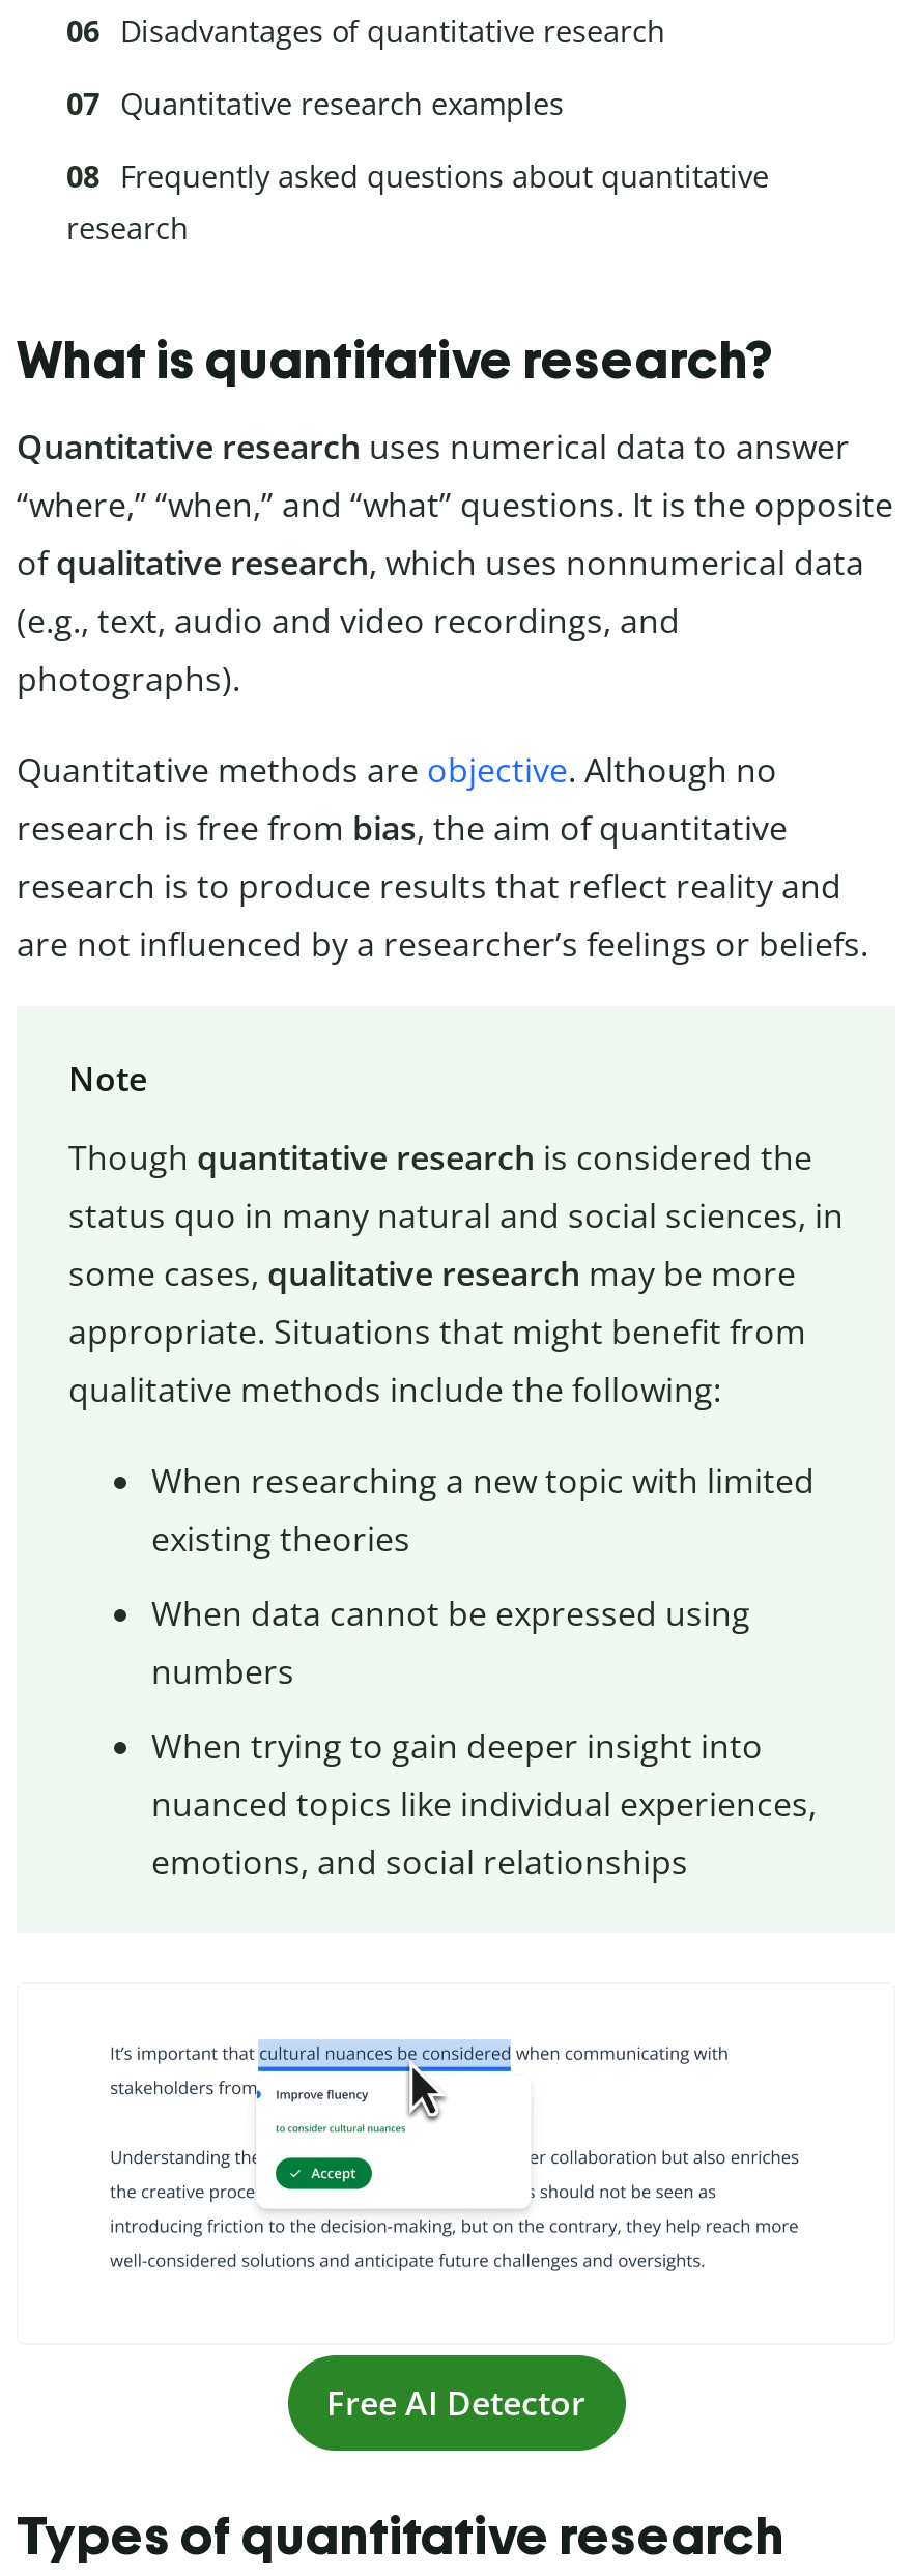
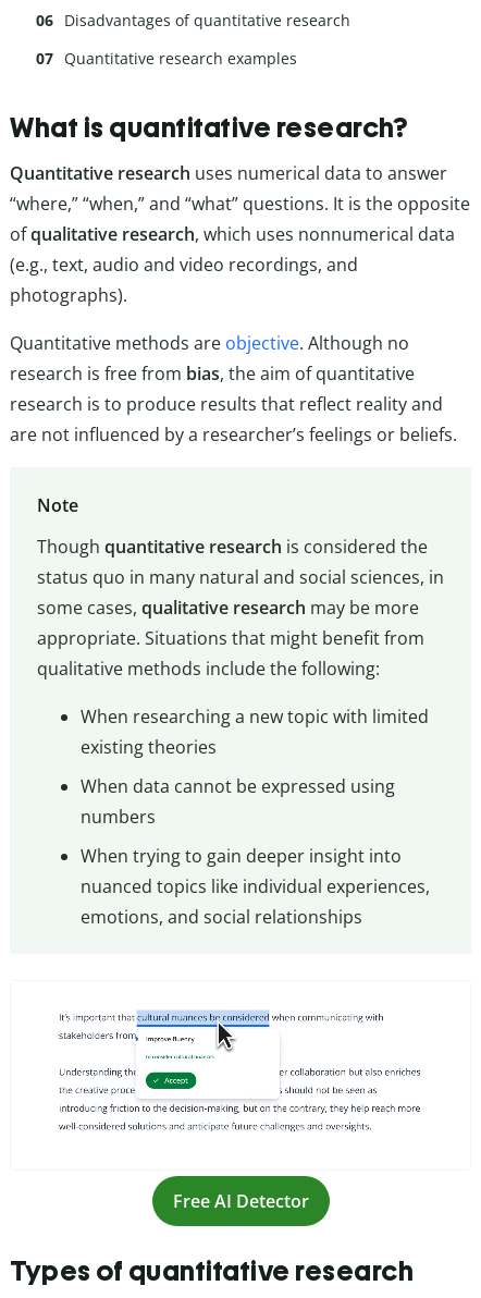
- Frequently asked questions about quantitative
- research
